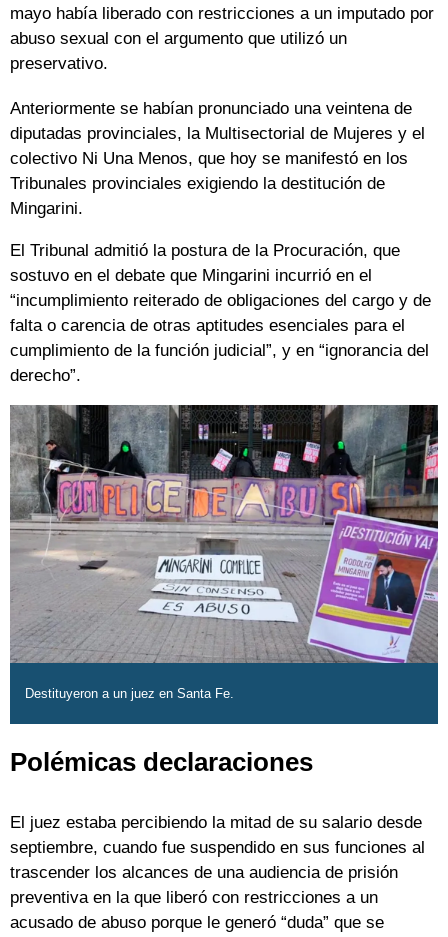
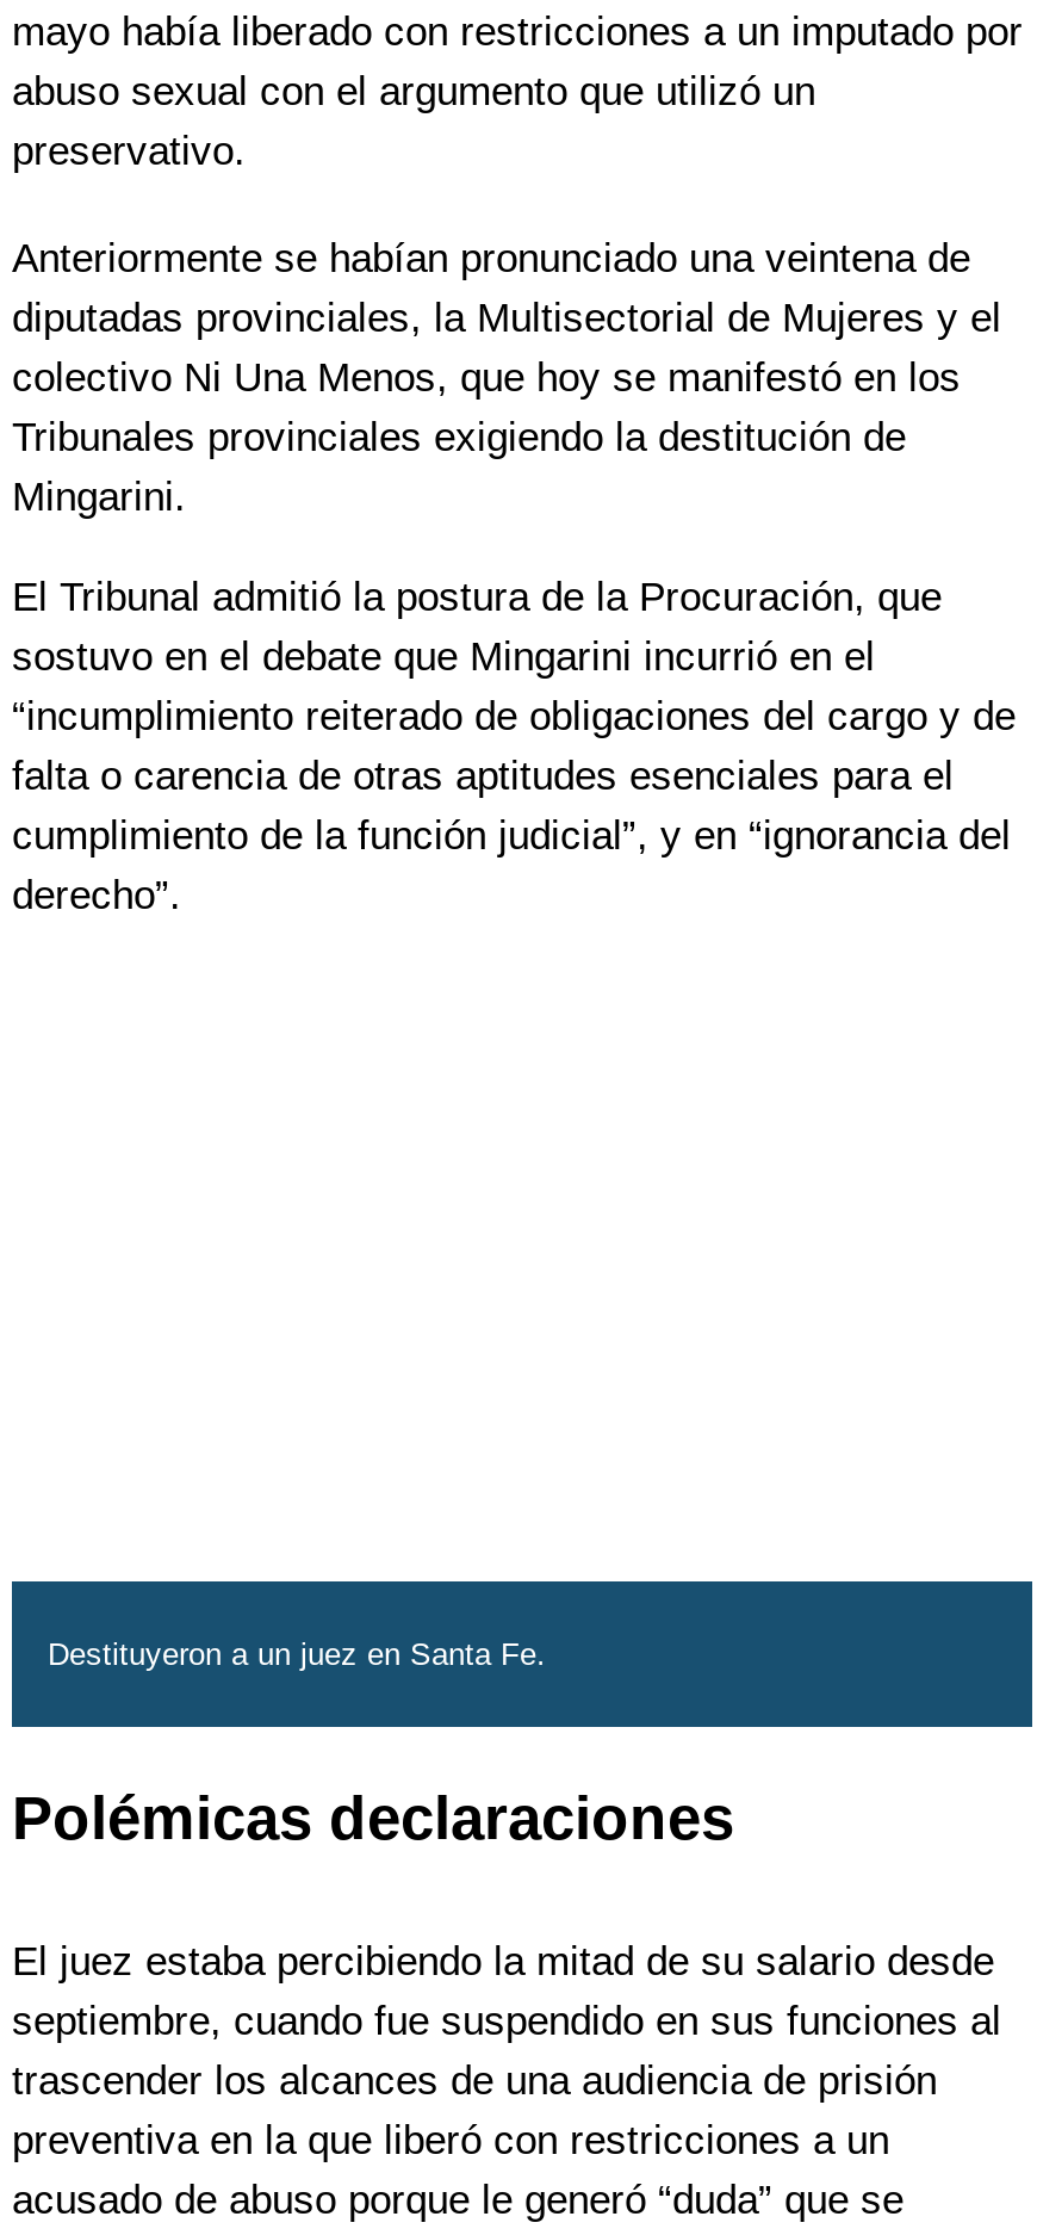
- [image]
